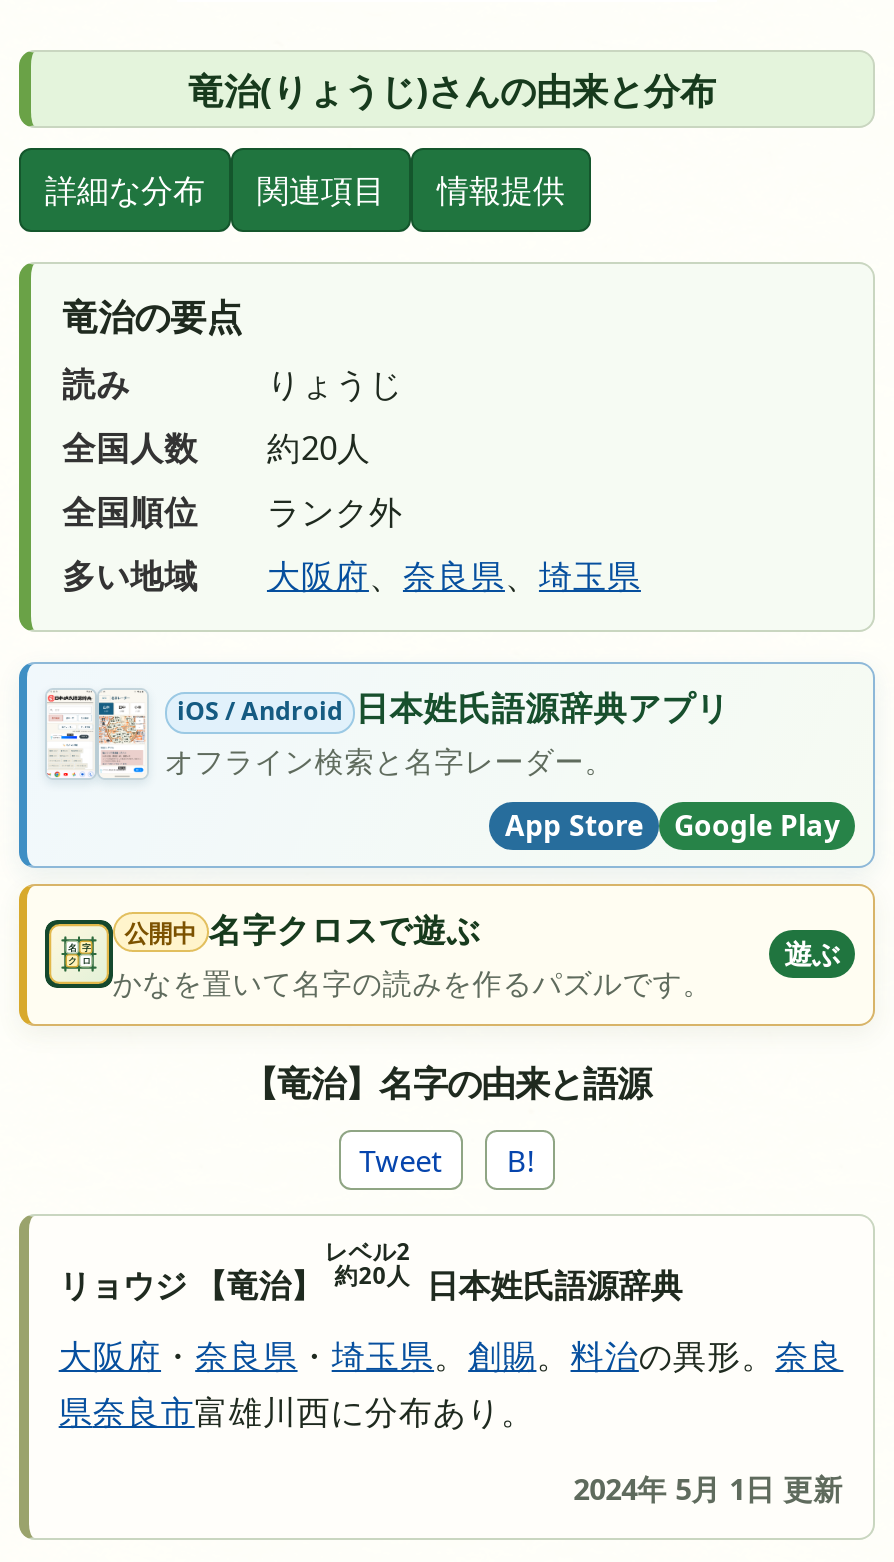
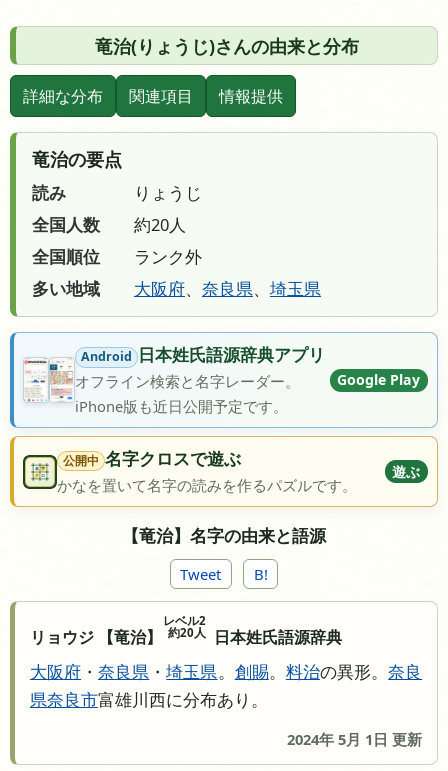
- [image]
- iOS / Android 日本姓氏語源辞典アプリ
+ [image]
+ Android 日本姓氏語源辞典アプリ

- App Store
+ iPhone版も近日公開予定です。

moved up: Google Play
